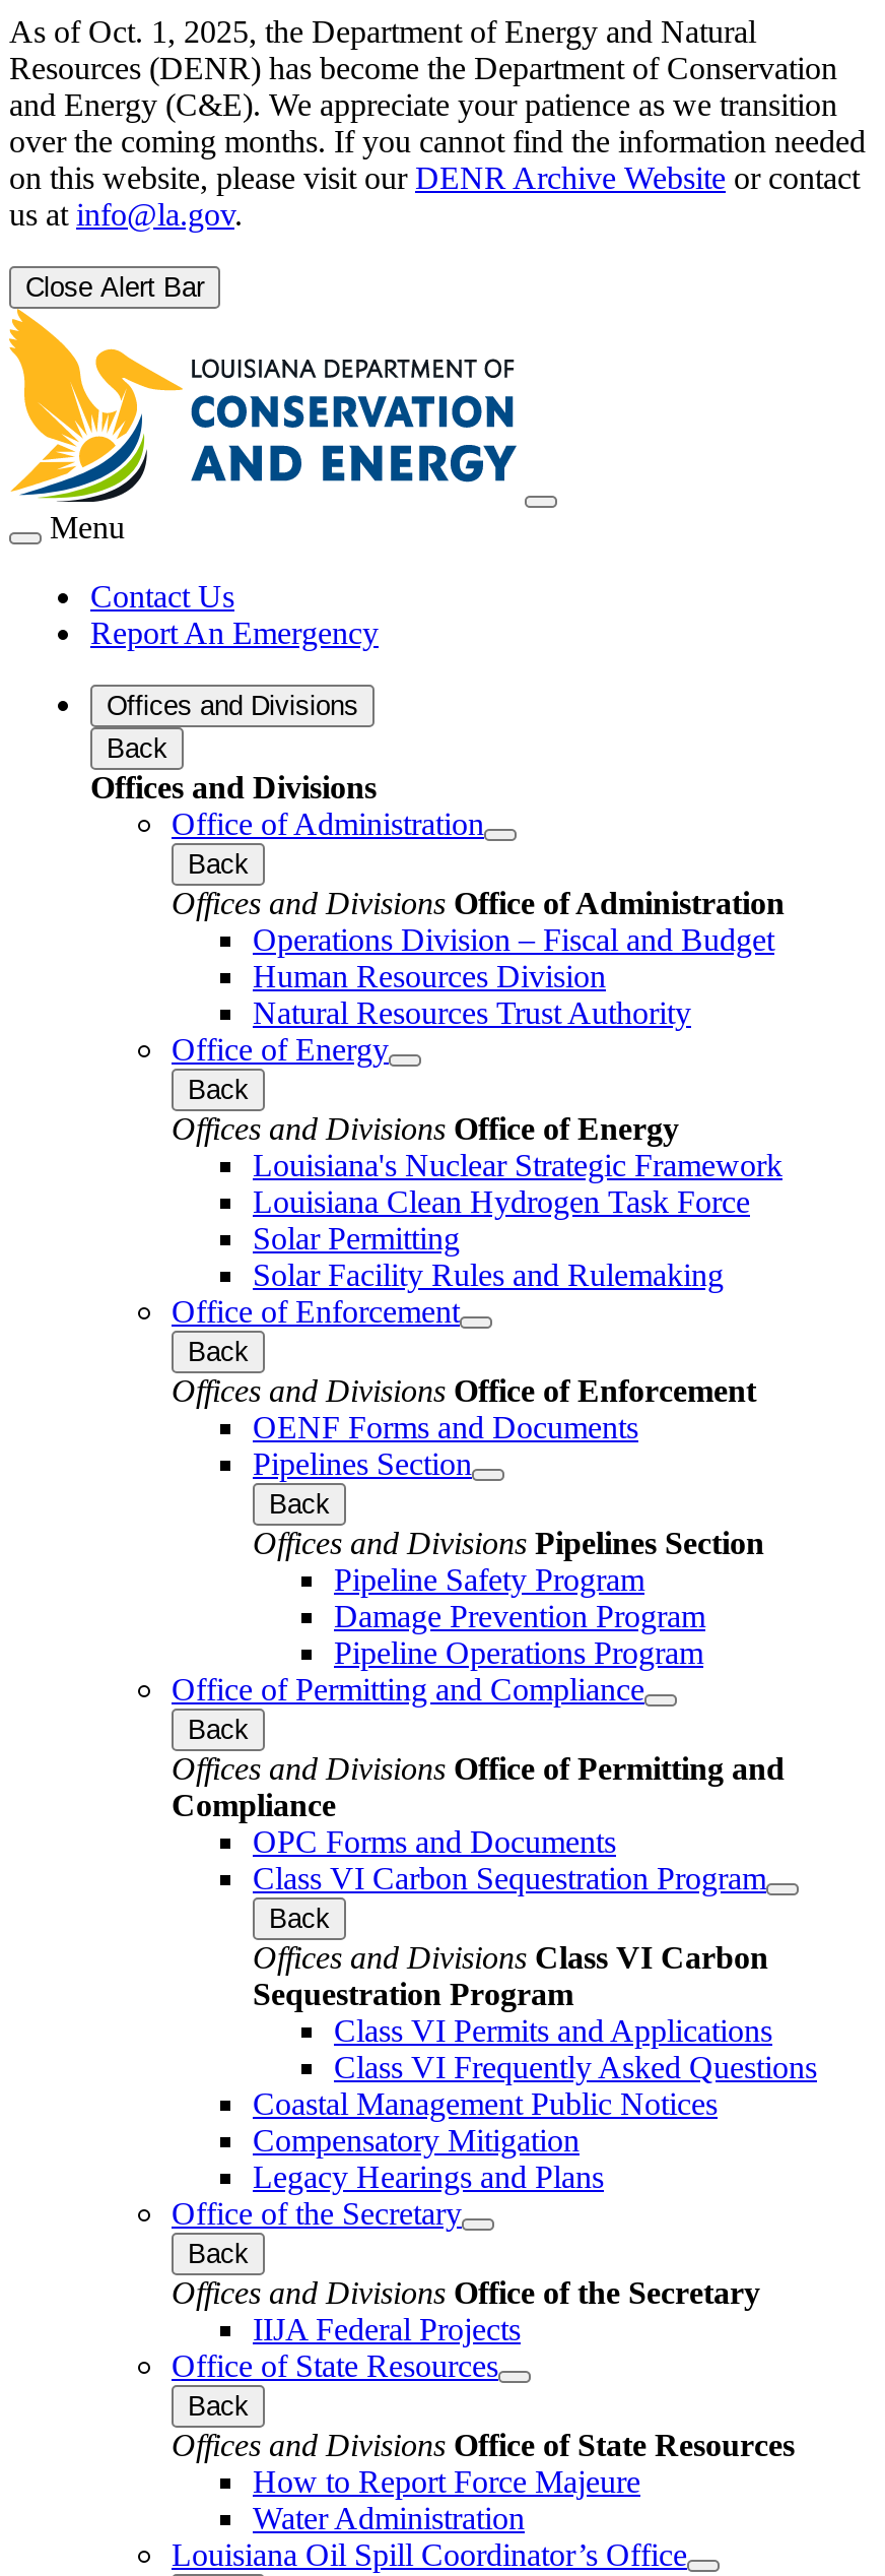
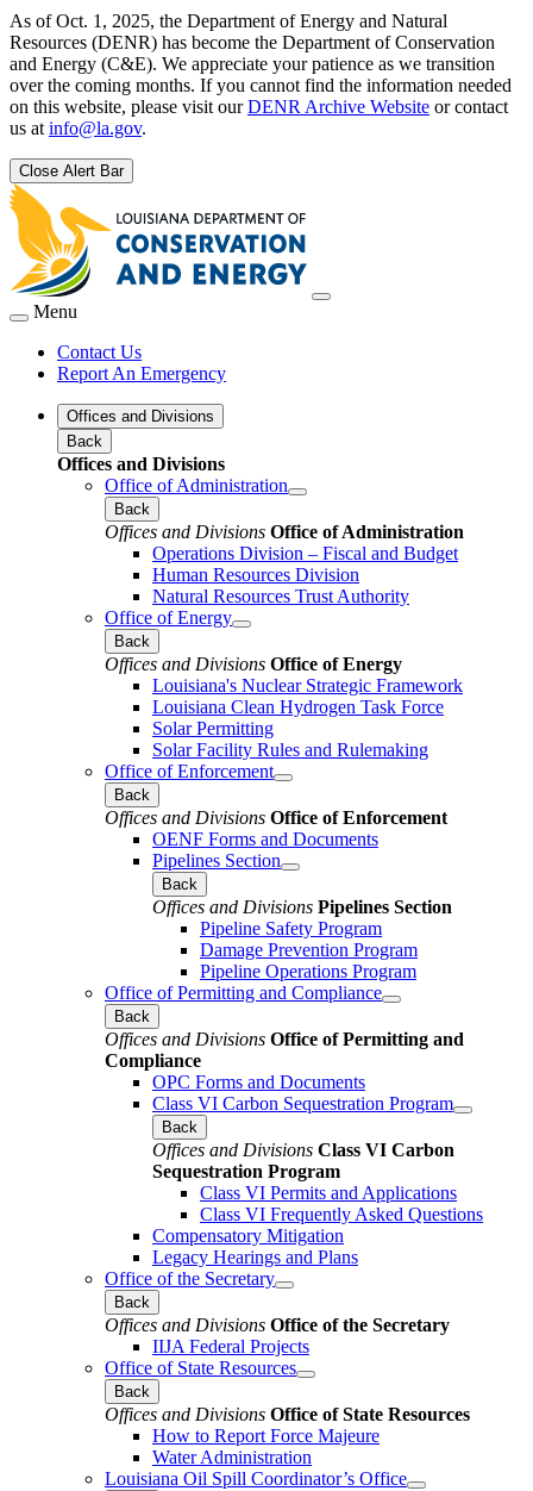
- Coastal Management Public Notices
